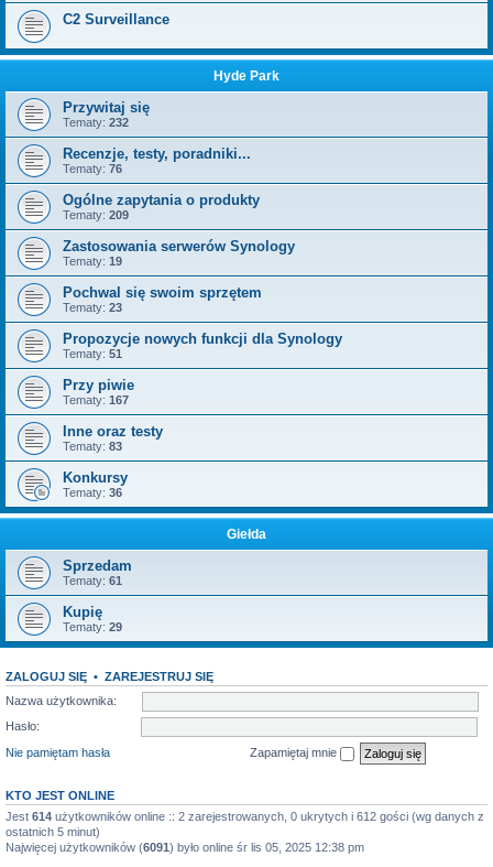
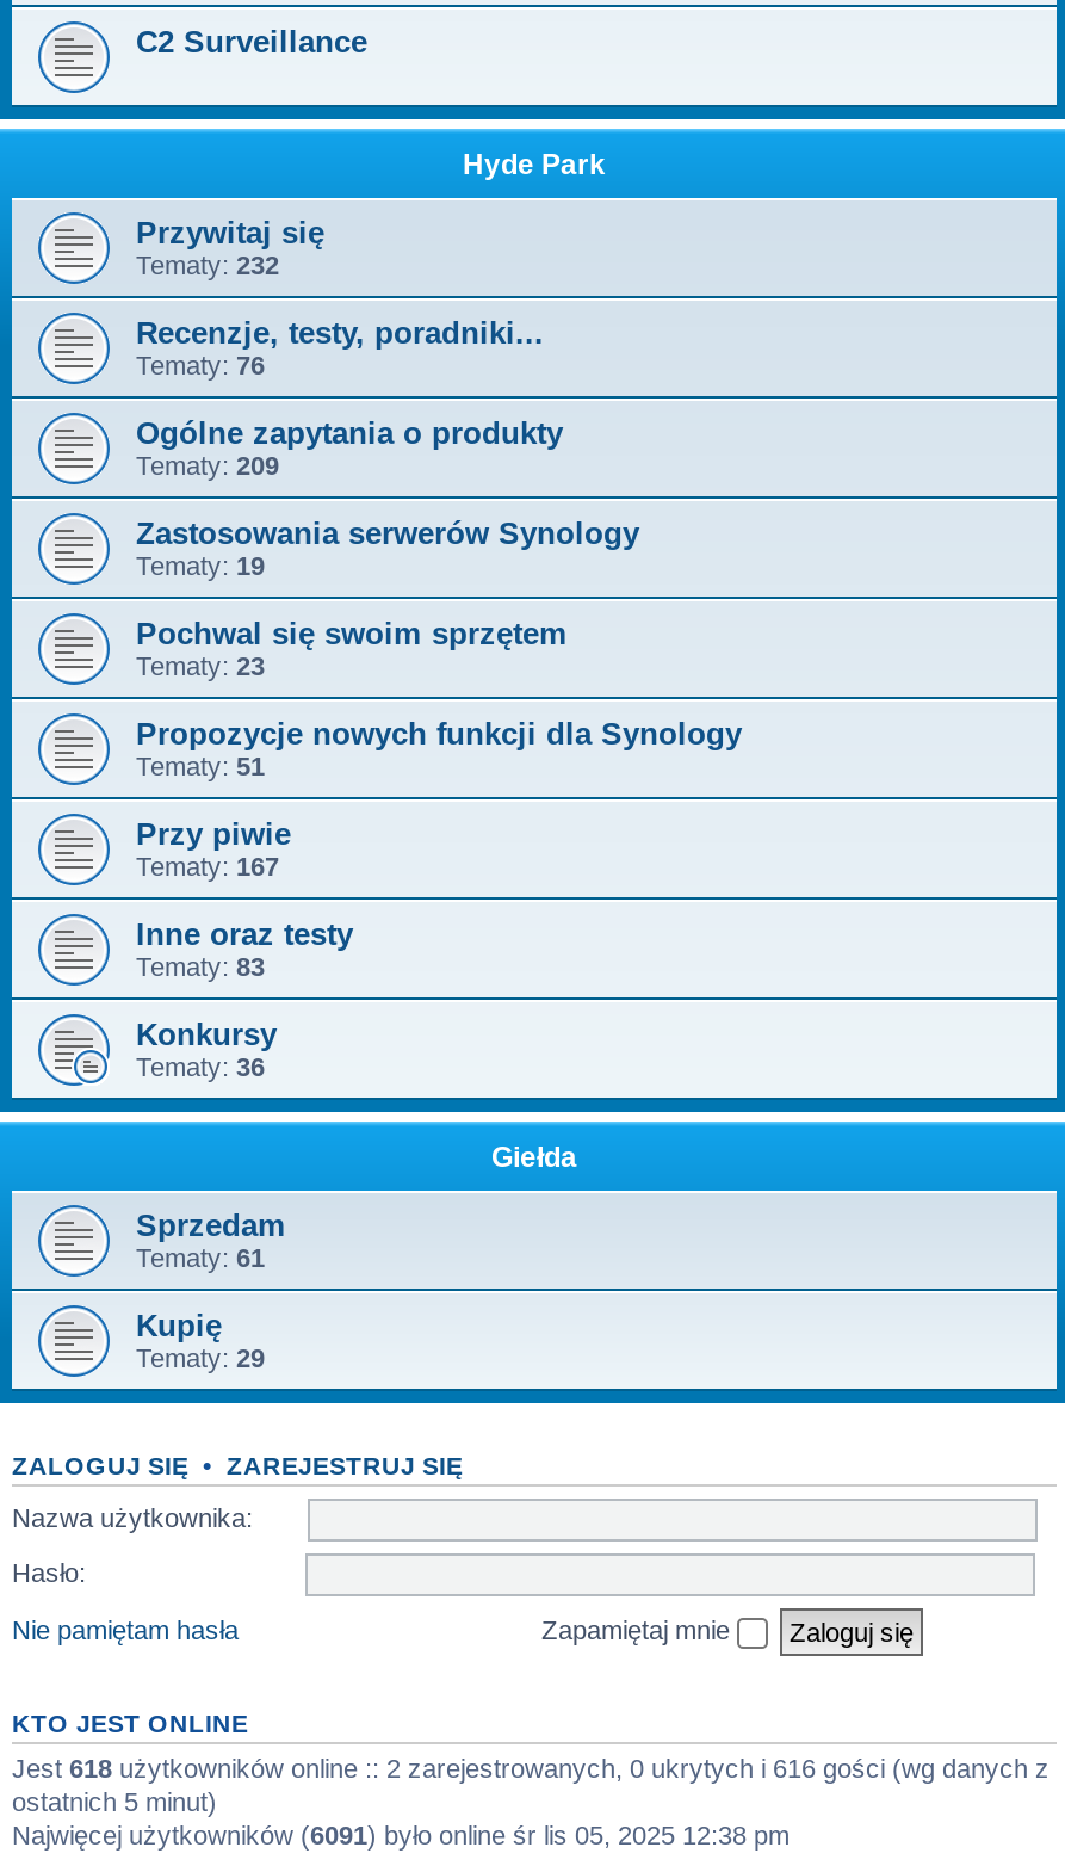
- Jest 614 użytkowników online :: 2 zarejestrowanych, 0 ukrytych i 612 gości (wg danych z
+ Jest 618 użytkowników online :: 2 zarejestrowanych, 0 ukrytych i 616 gości (wg danych z
